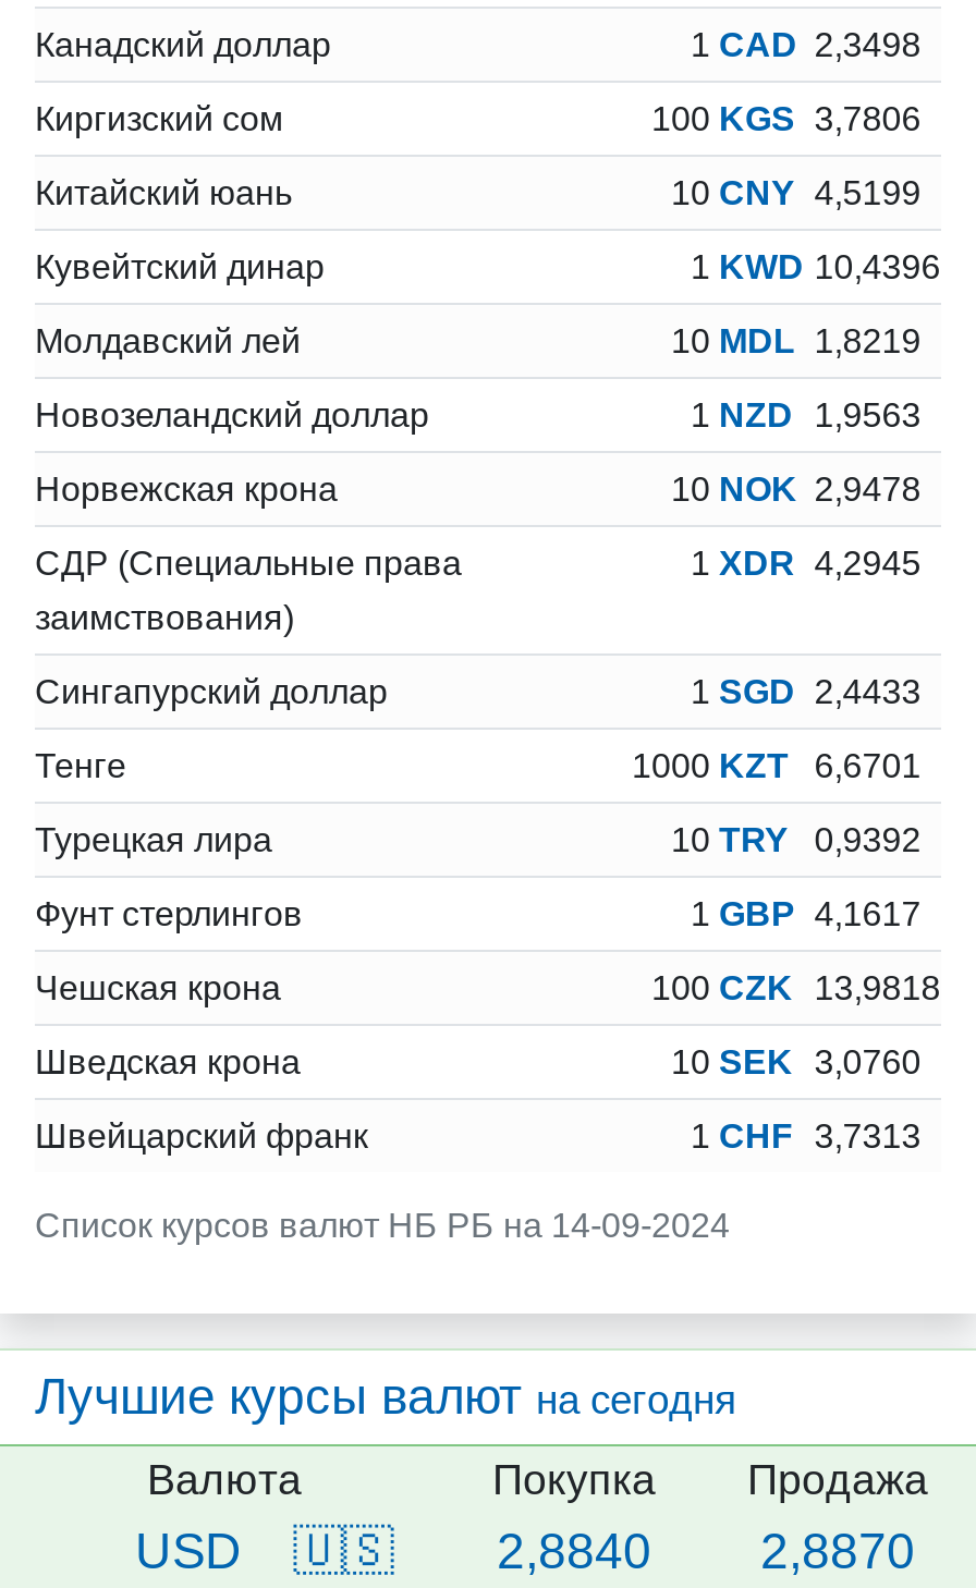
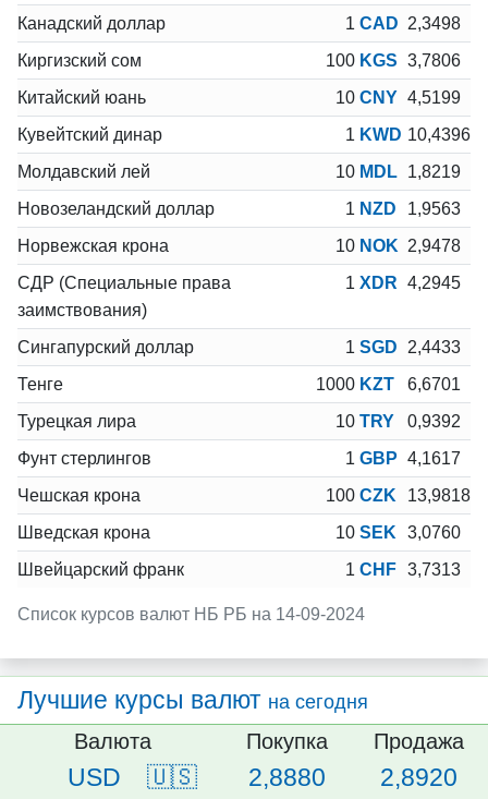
- 2,8840
+ 2,8880

- 2,8870
+ 2,8920
